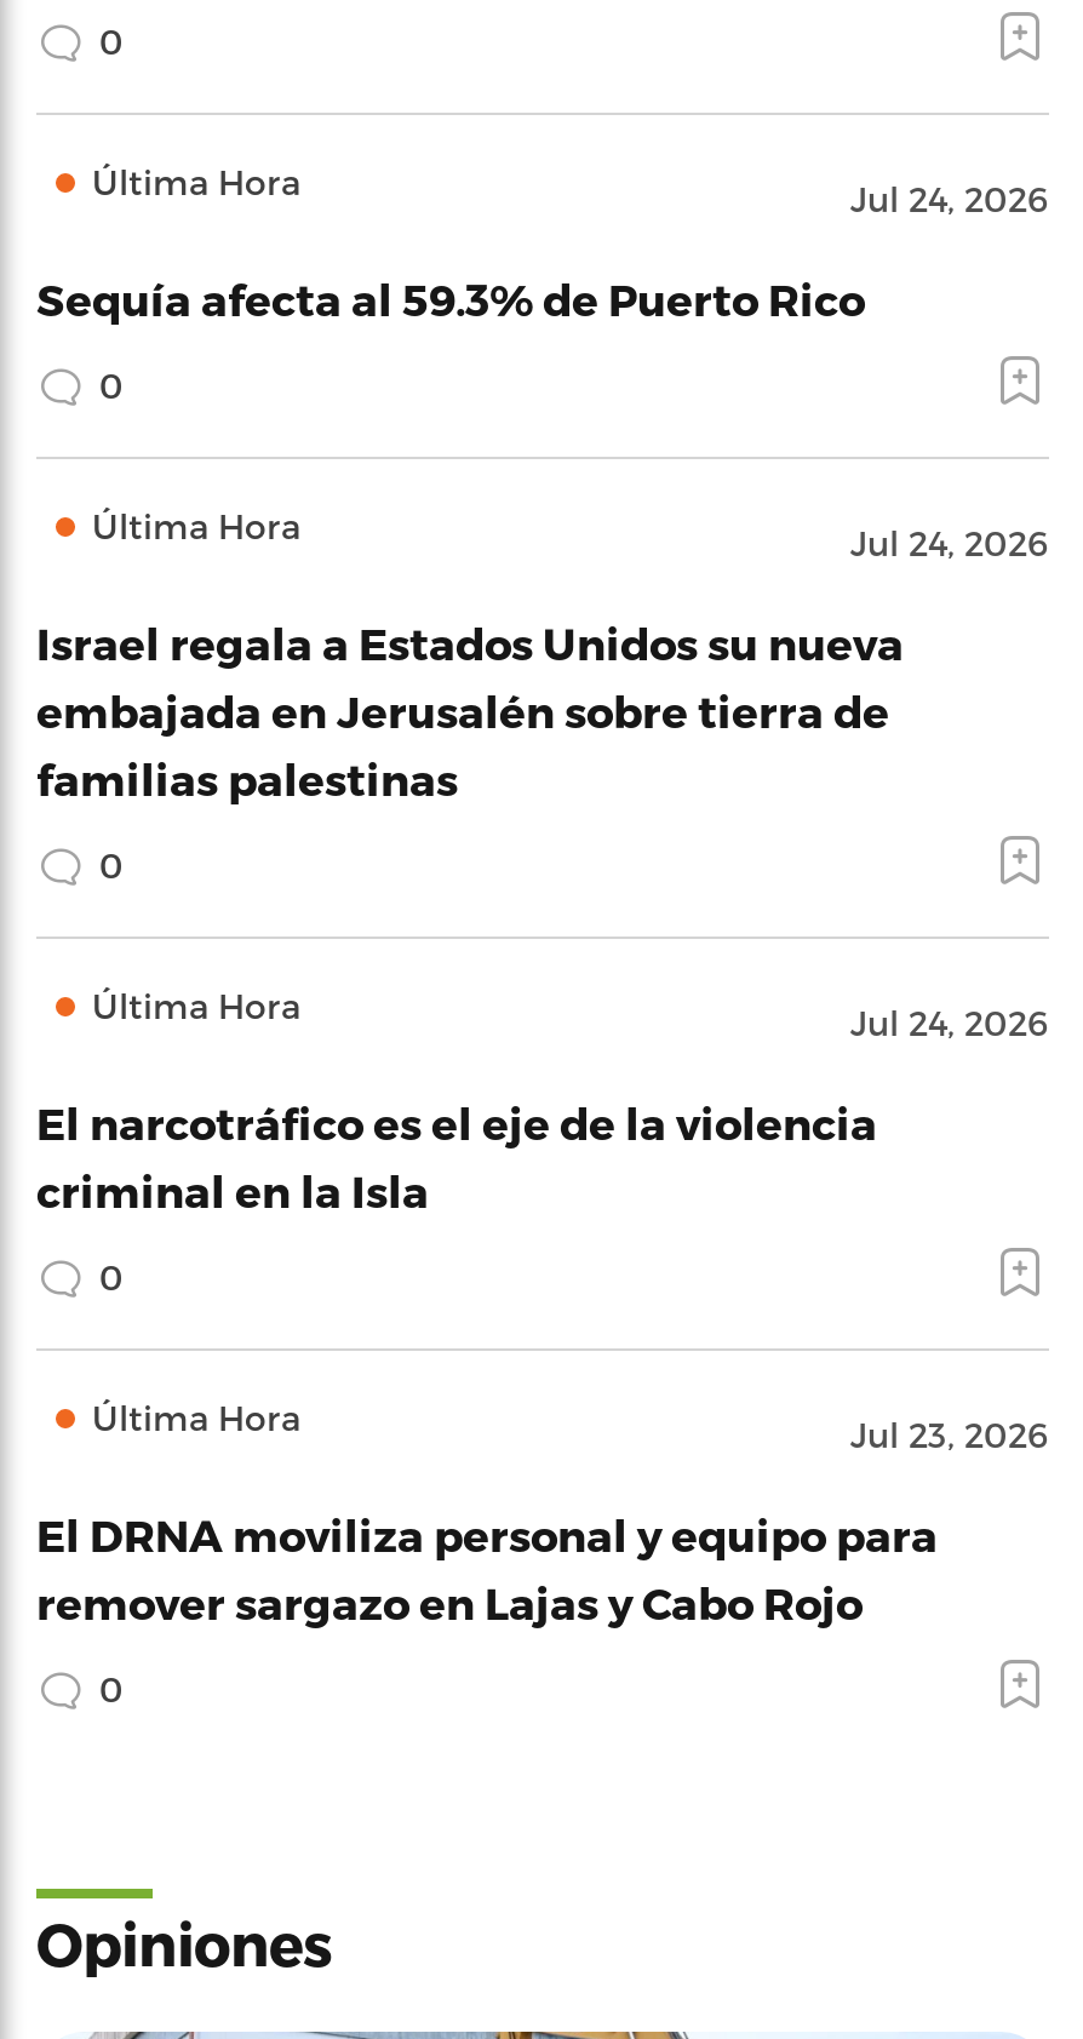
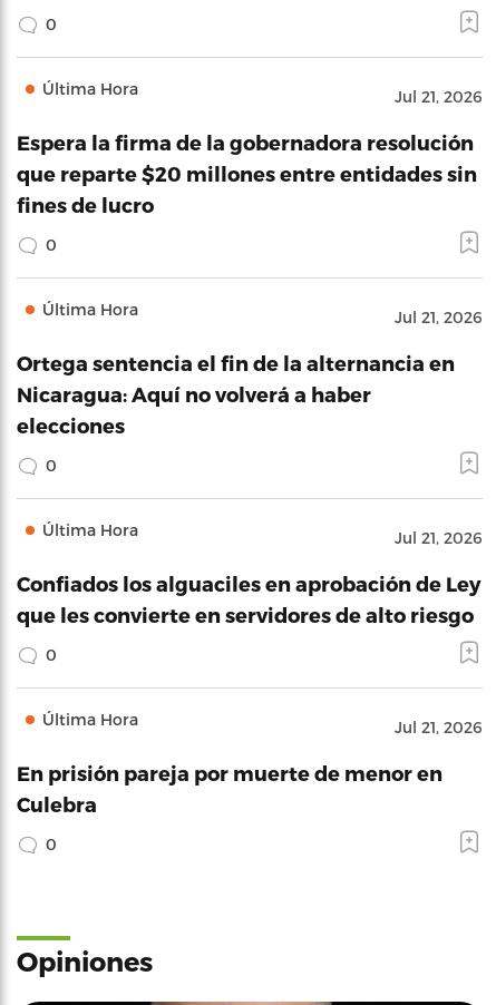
- Jul 24, 2026
+ Jul 21, 2026

- Sequía afecta al 59.3% de Puerto Rico
+ Espera la firma de la gobernadora resolución
+ que reparte $20 millones entre entidades sin
+ fines de lucro

- Jul 24, 2026
+ Jul 21, 2026

- Israel regala a Estados Unidos su nueva
- embajada en Jerusalén sobre tierra de
- familias palestinas
+ Ortega sentencia el fin de la alternancia en
+ Nicaragua: Aquí no volverá a haber
+ elecciones

- Jul 24, 2026
+ Jul 21, 2026

- El narcotráfico es el eje de la violencia
- criminal en la Isla
+ Confiados los alguaciles en aprobación de Ley
+ que les convierte en servidores de alto riesgo

- Jul 23, 2026
+ Jul 21, 2026

- El DRNA moviliza personal y equipo para
- remover sargazo en Lajas y Cabo Rojo
+ En prisión pareja por muerte de menor en
+ Culebra
